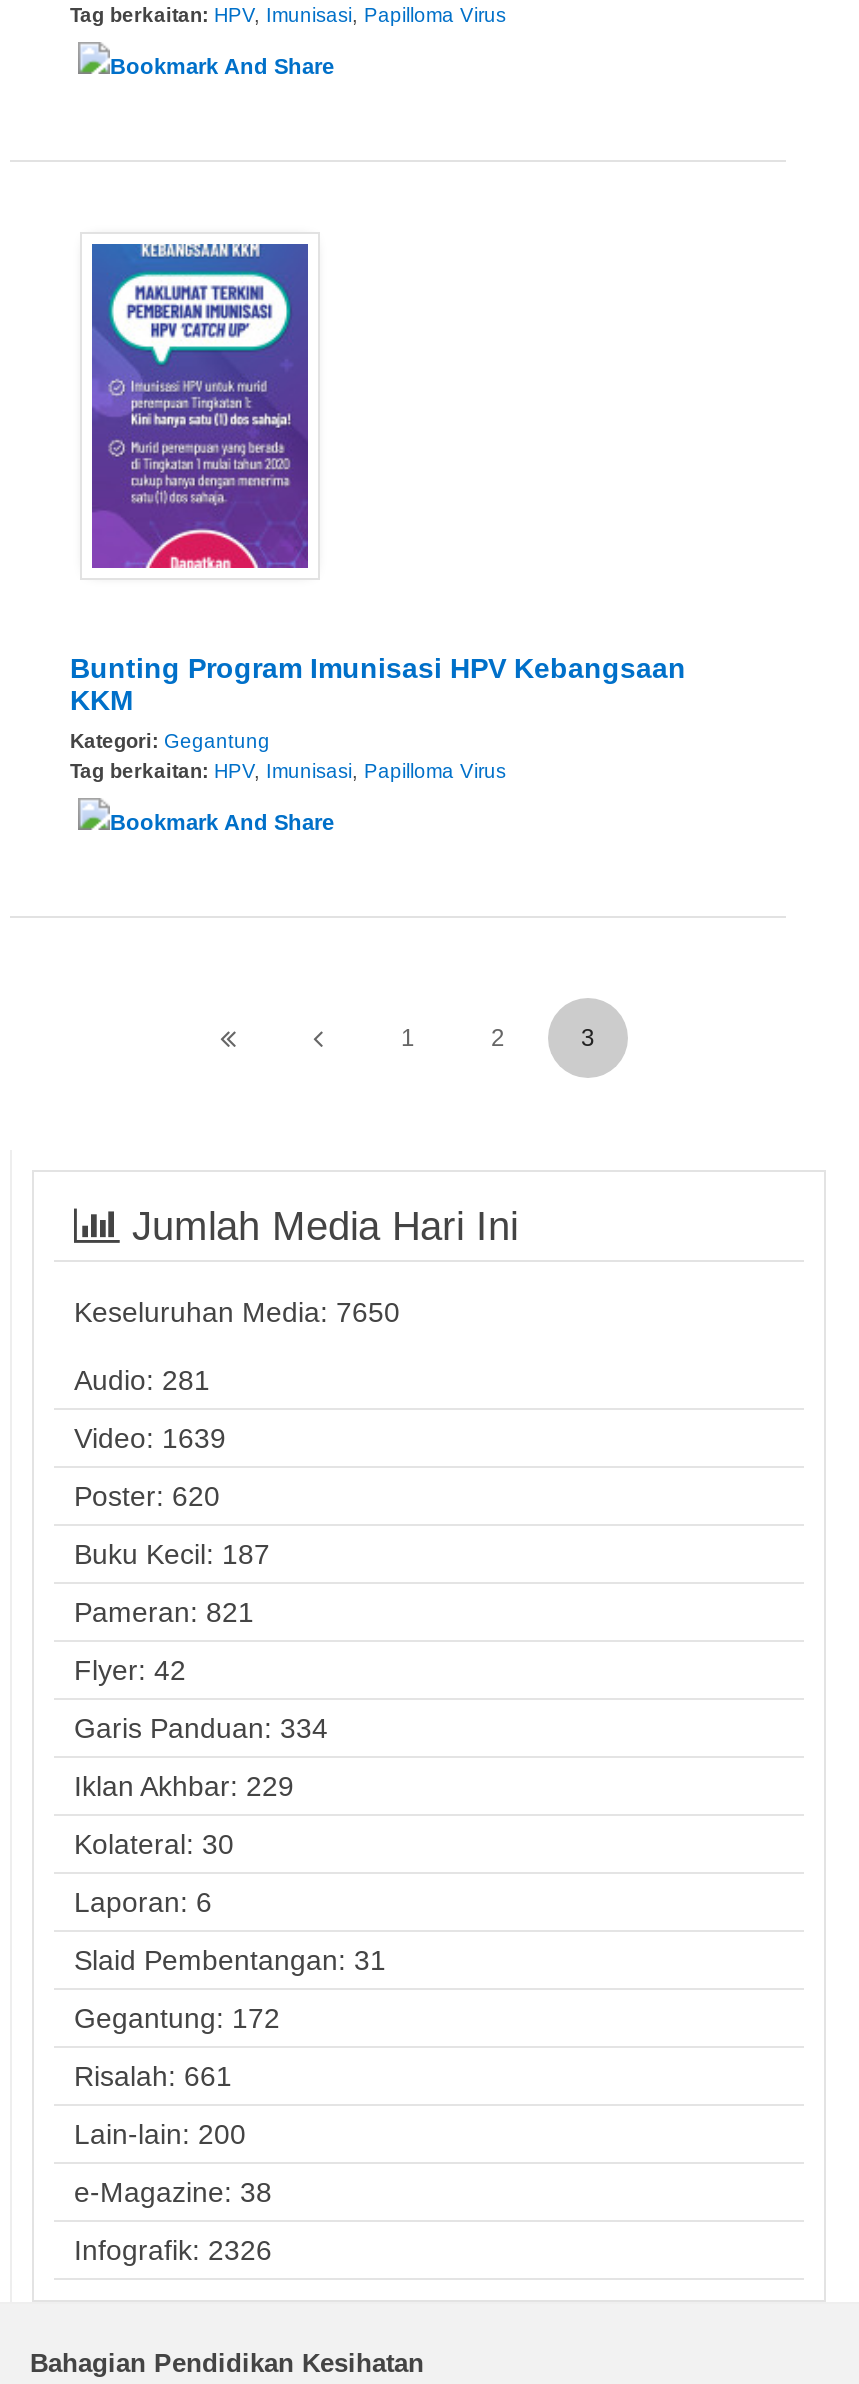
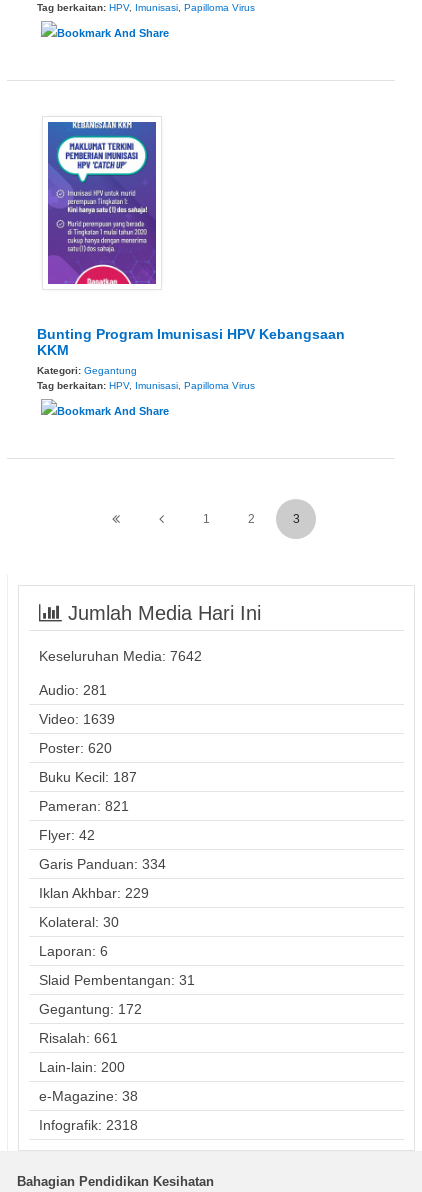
- Keseluruhan Media: 7650
+ Keseluruhan Media: 7642

- Infografik: 2326
+ Infografik: 2318
